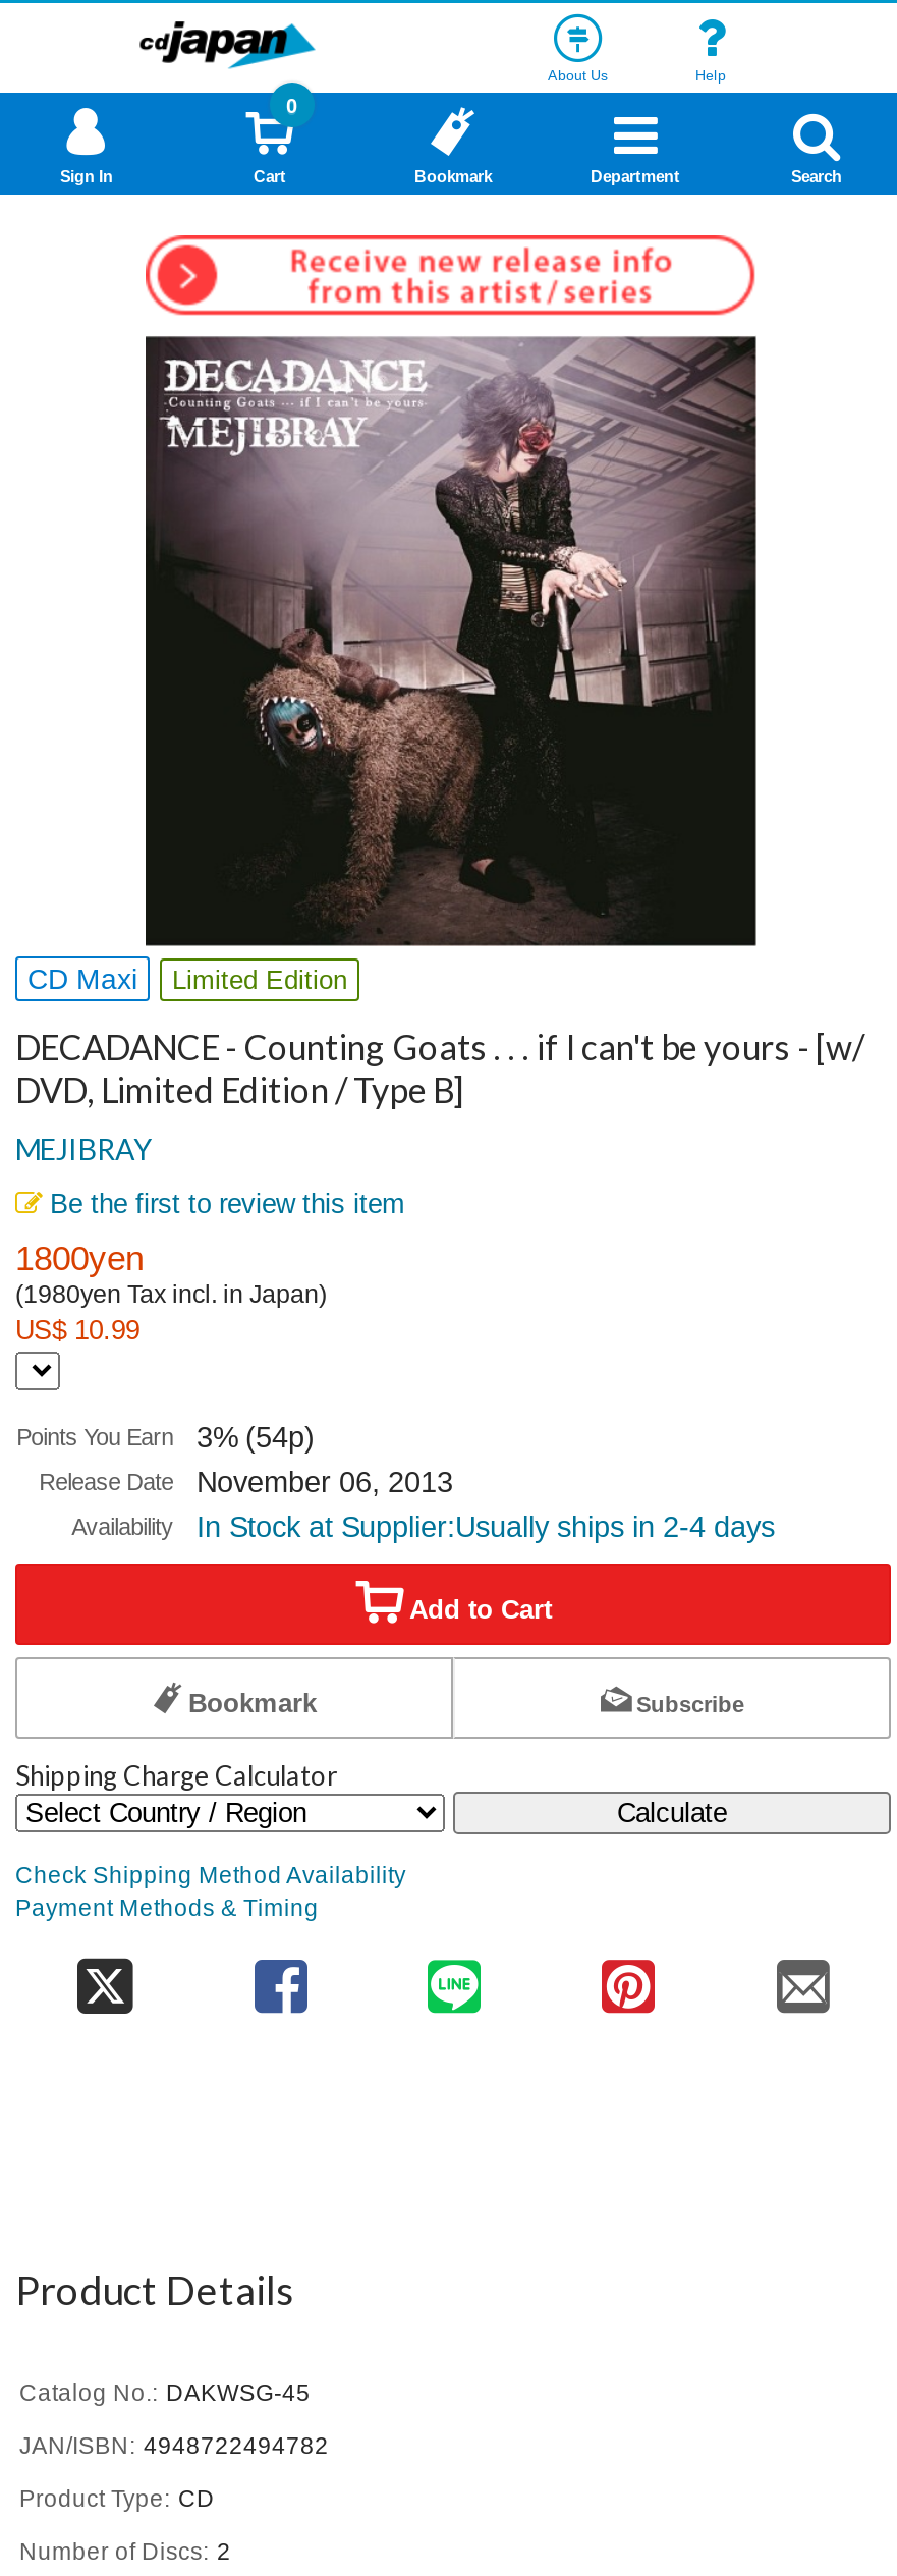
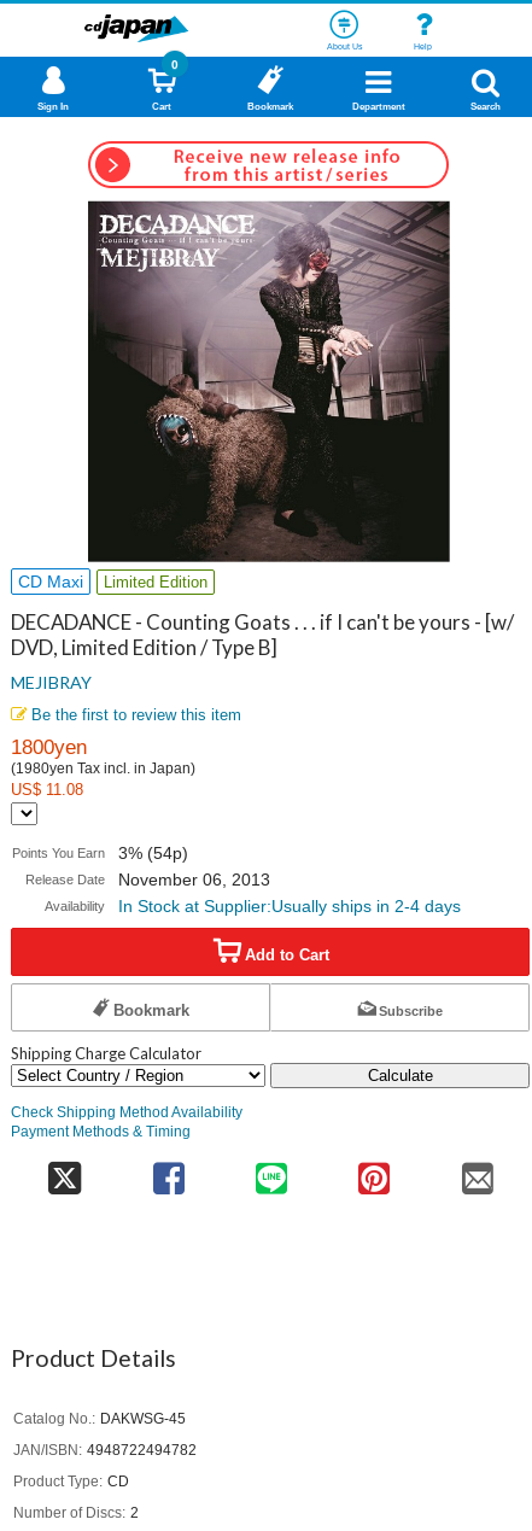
- US$ 10.99
+ US$ 11.08
